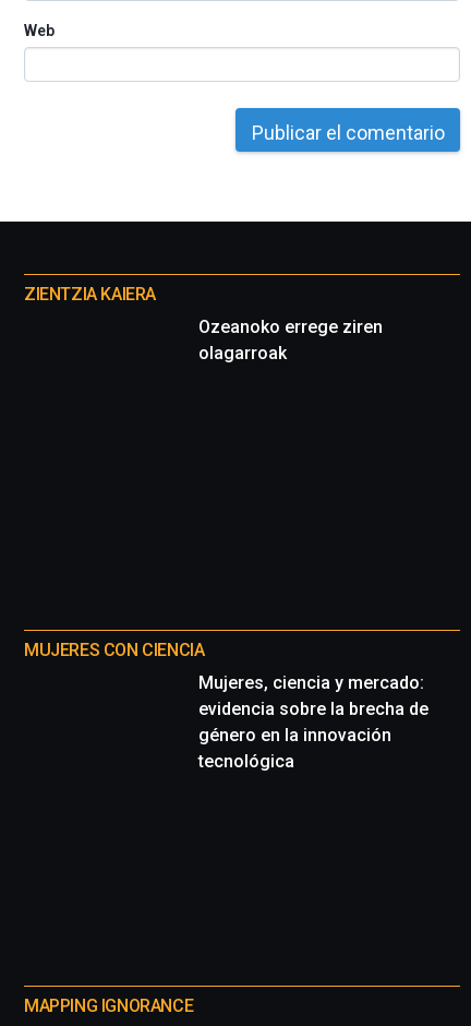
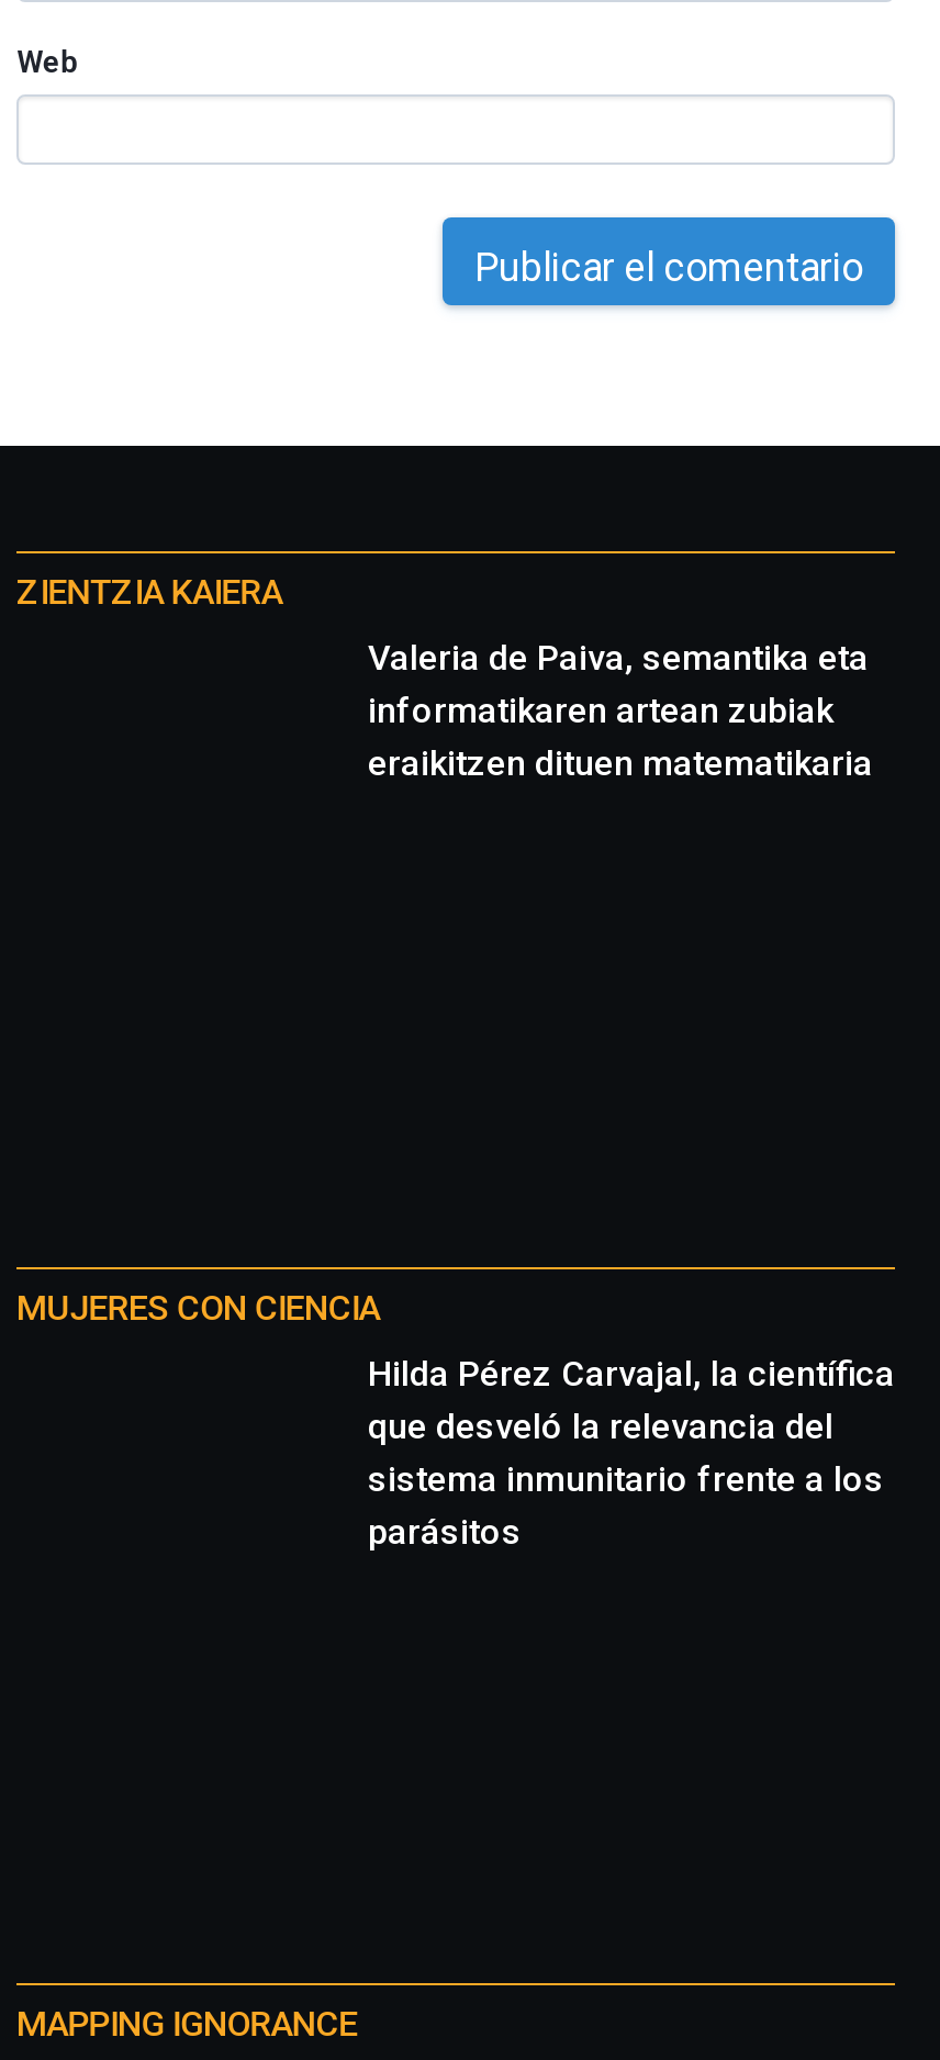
- Ozeanoko errege ziren
- olagarroak
+ Valeria de Paiva, semantika eta
+ informatikaren artean zubiak
+ eraikitzen dituen matematikaria

- Mujeres, ciencia y mercado:
- evidencia sobre la brecha de
- género en la innovación
- tecnológica
+ Hilda Pérez Carvajal, la científica
+ que desveló la relevancia del
+ sistema inmunitario frente a los
+ parásitos
